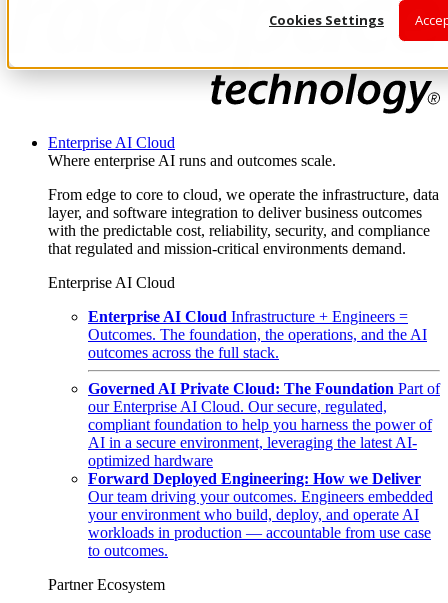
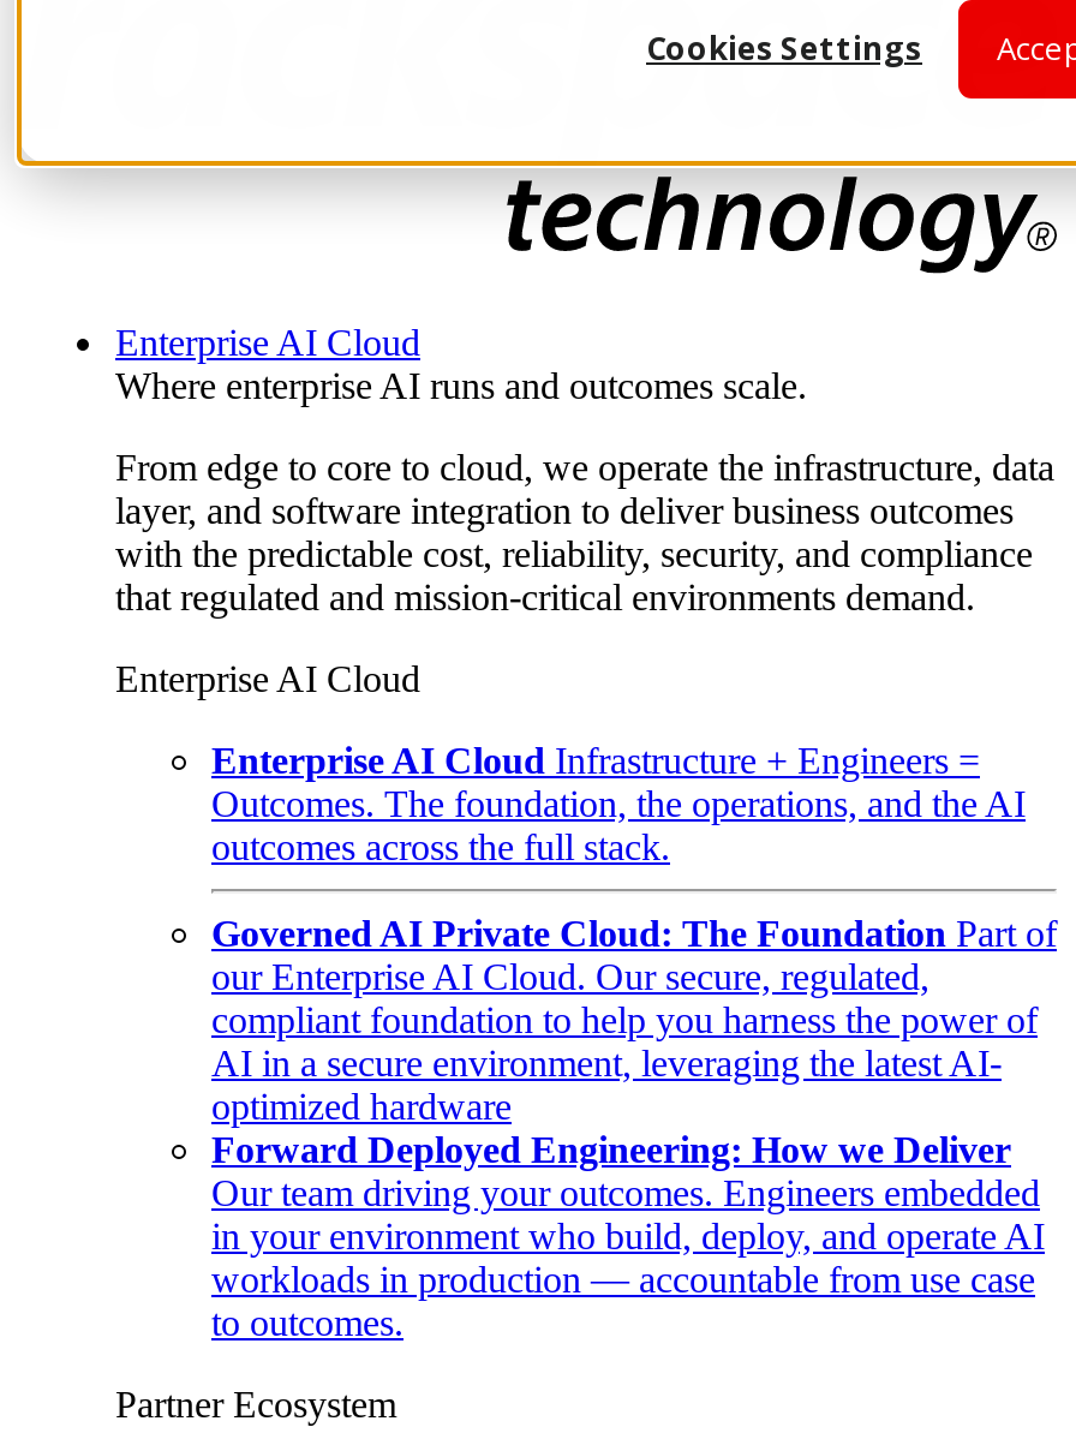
- your environment who build, deploy, and operate AI
+ in your environment who build, deploy, and operate AI
